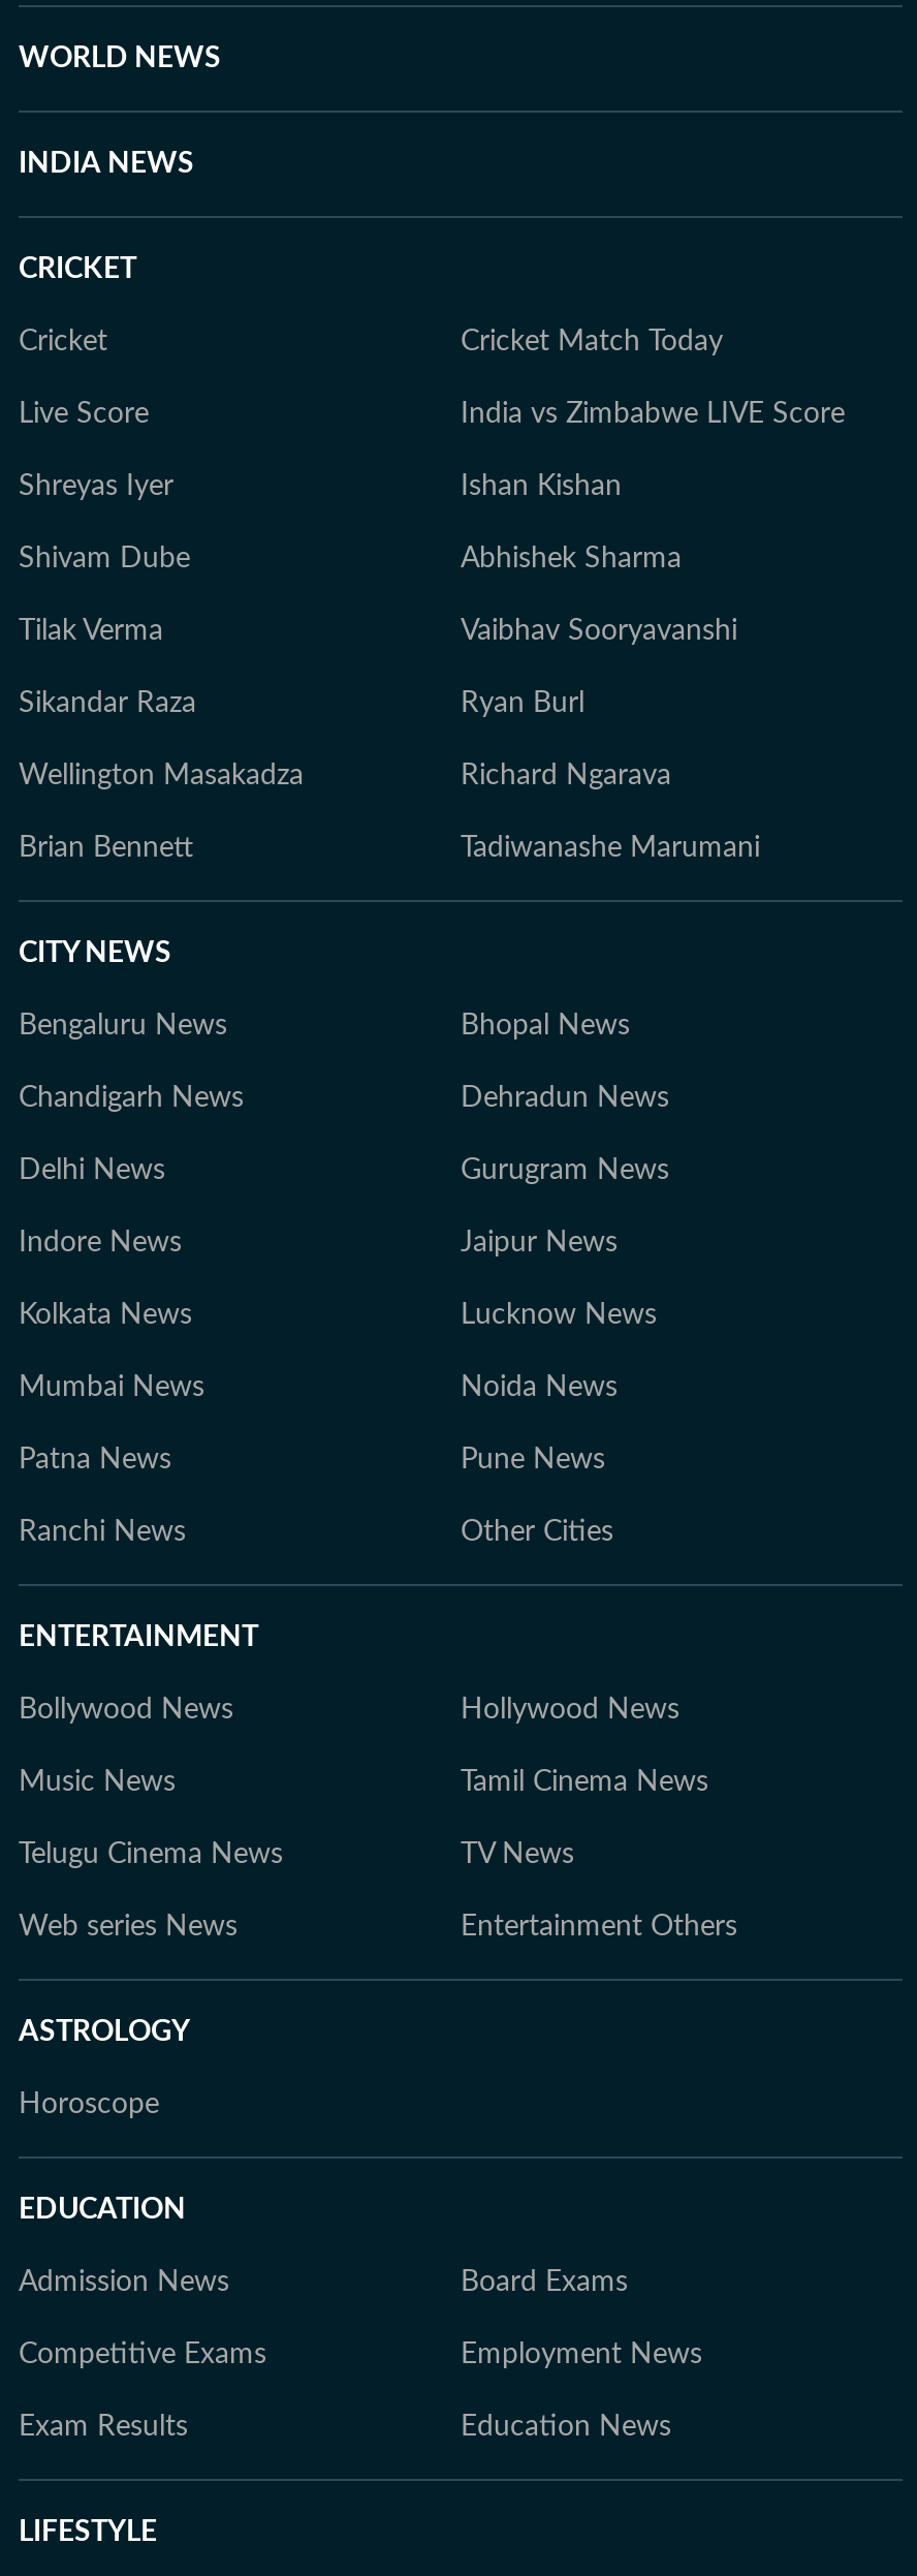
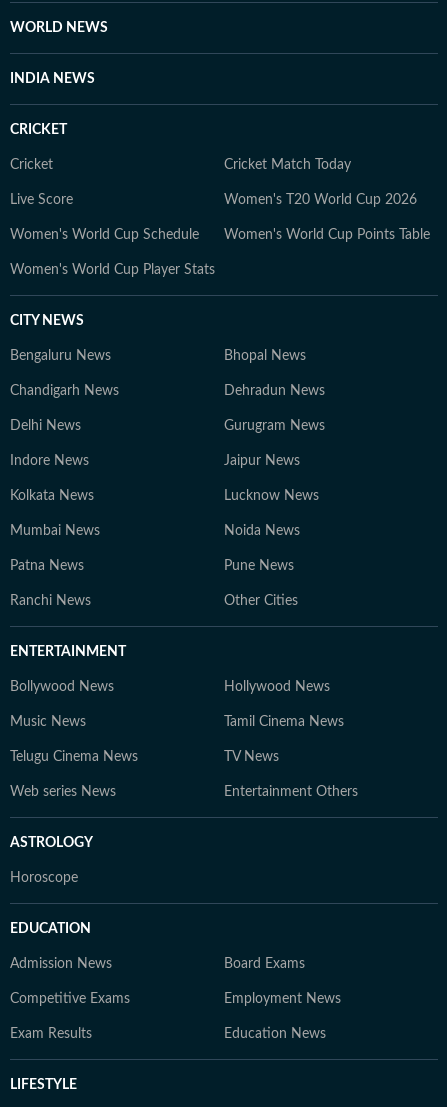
- India vs Zimbabwe LIVE Score
- Shreyas Iyer
- Ishan Kishan
- Shivam Dube
- Abhishek Sharma
- Tilak Verma
- Vaibhav Sooryavanshi
- Sikandar Raza
- Ryan Burl
- Wellington Masakadza
- Richard Ngarava
- Brian Bennett
- Tadiwanashe Marumani
+ Women's T20 World Cup 2026
+ Women's World Cup Schedule
+ Women's World Cup Points Table
+ Women's World Cup Player Stats
